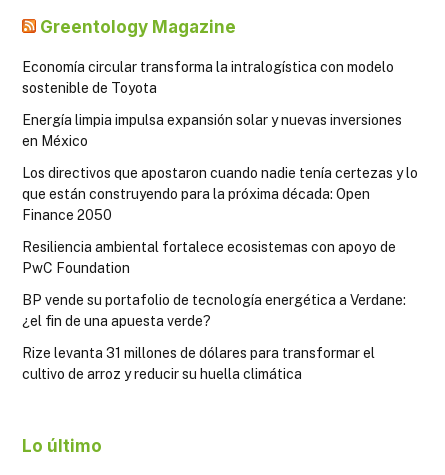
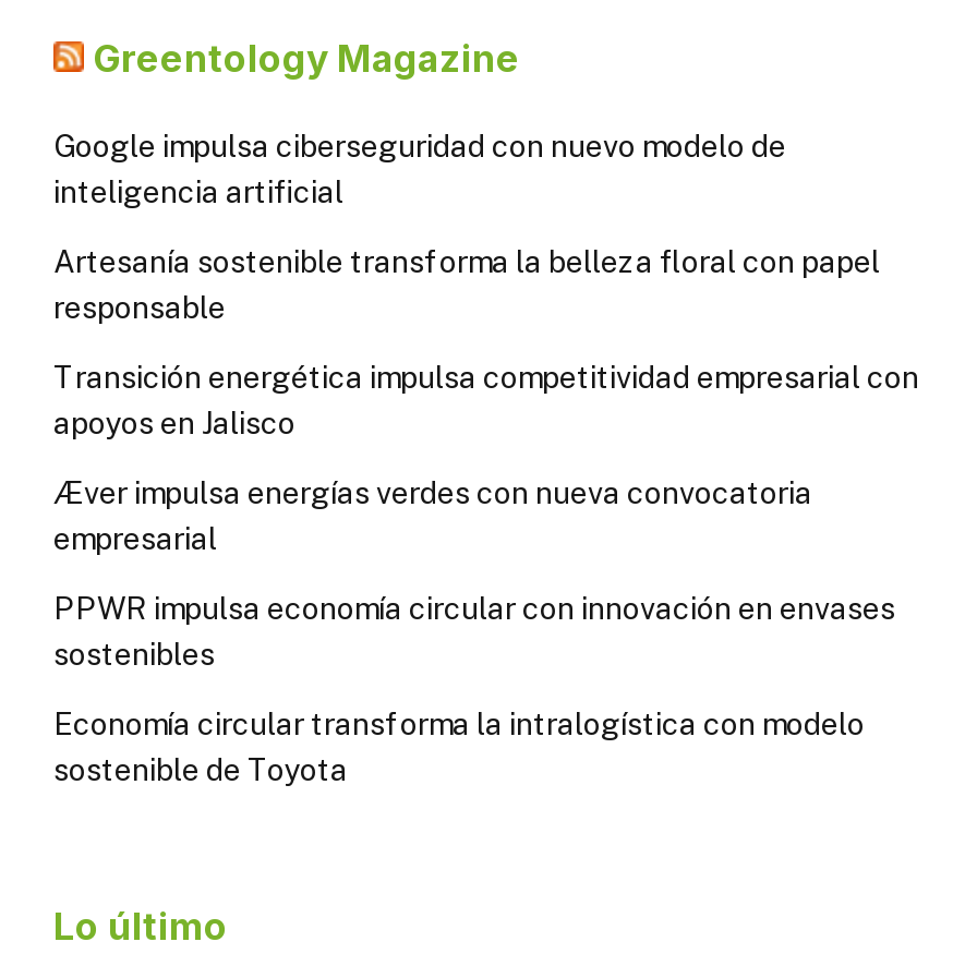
+ Google impulsa ciberseguridad con nuevo modelo de
+ inteligencia artificial
+ Artesanía sostenible transforma la belleza floral con papel
+ responsable
+ Transición energética impulsa competitividad empresarial con
+ apoyos en Jalisco
+ Æver impulsa energías verdes con nueva convocatoria
+ empresarial
+ PPWR impulsa economía circular con innovación en envases
+ sostenibles

moved down: Economía circular transforma la intralogística con modelo | sostenible de Toyota

- Energía limpia impulsa expansión solar y nuevas inversiones
- en México
- Los directivos que apostaron cuando nadie tenía certezas y lo
- que están construyendo para la próxima década: Open
- Finance 2050
- Resiliencia ambiental fortalece ecosistemas con apoyo de
- PwC Foundation
- BP vende su portafolio de tecnología energética a Verdane:
- ¿el fin de una apuesta verde?
- Rize levanta 31 millones de dólares para transformar el
- cultivo de arroz y reducir su huella climática
